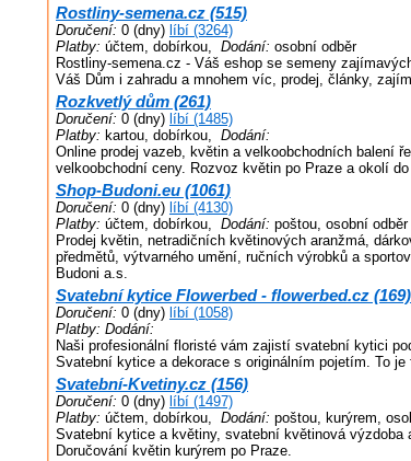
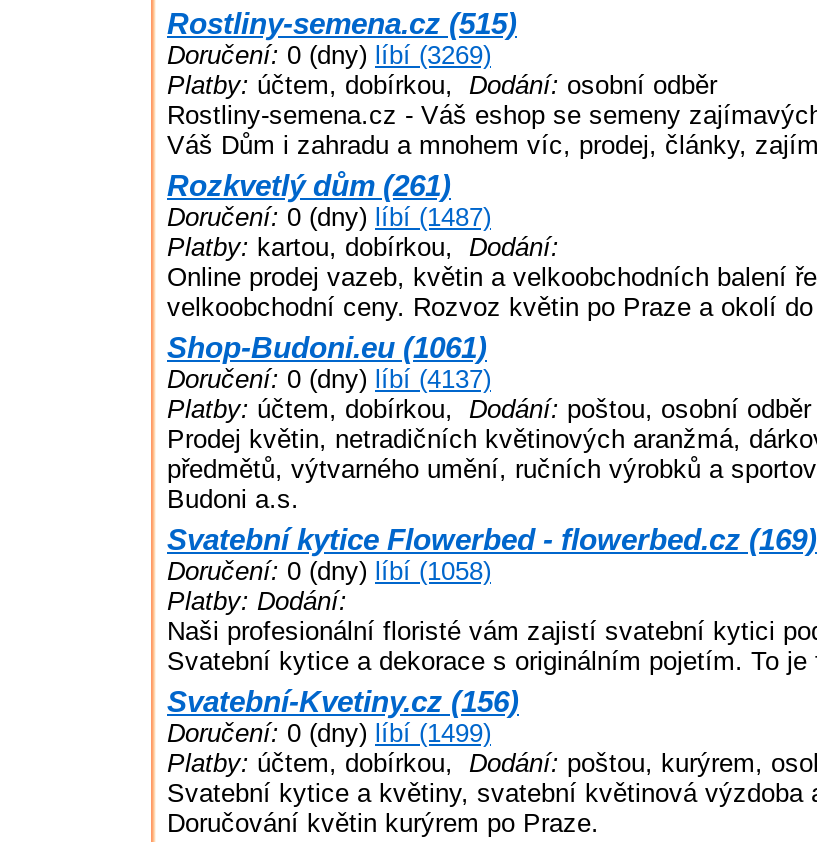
- Doručení: 0 (dny) líbí (3264)
+ Doručení: 0 (dny) líbí (3269)

- Doručení: 0 (dny) líbí (1485)
+ Doručení: 0 (dny) líbí (1487)

- Doručení: 0 (dny) líbí (4130)
+ Doručení: 0 (dny) líbí (4137)

- Doručení: 0 (dny) líbí (1497)
+ Doručení: 0 (dny) líbí (1499)
